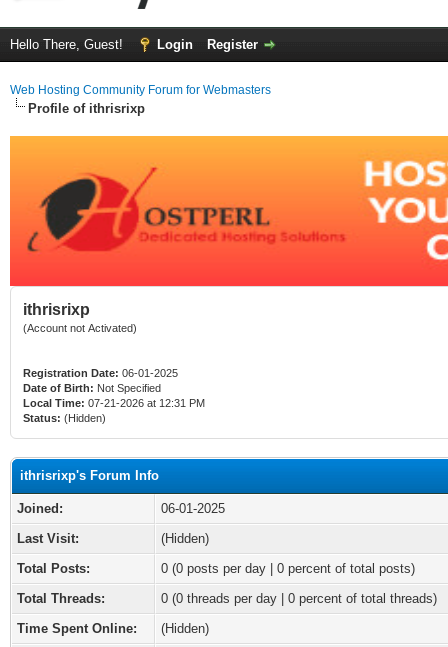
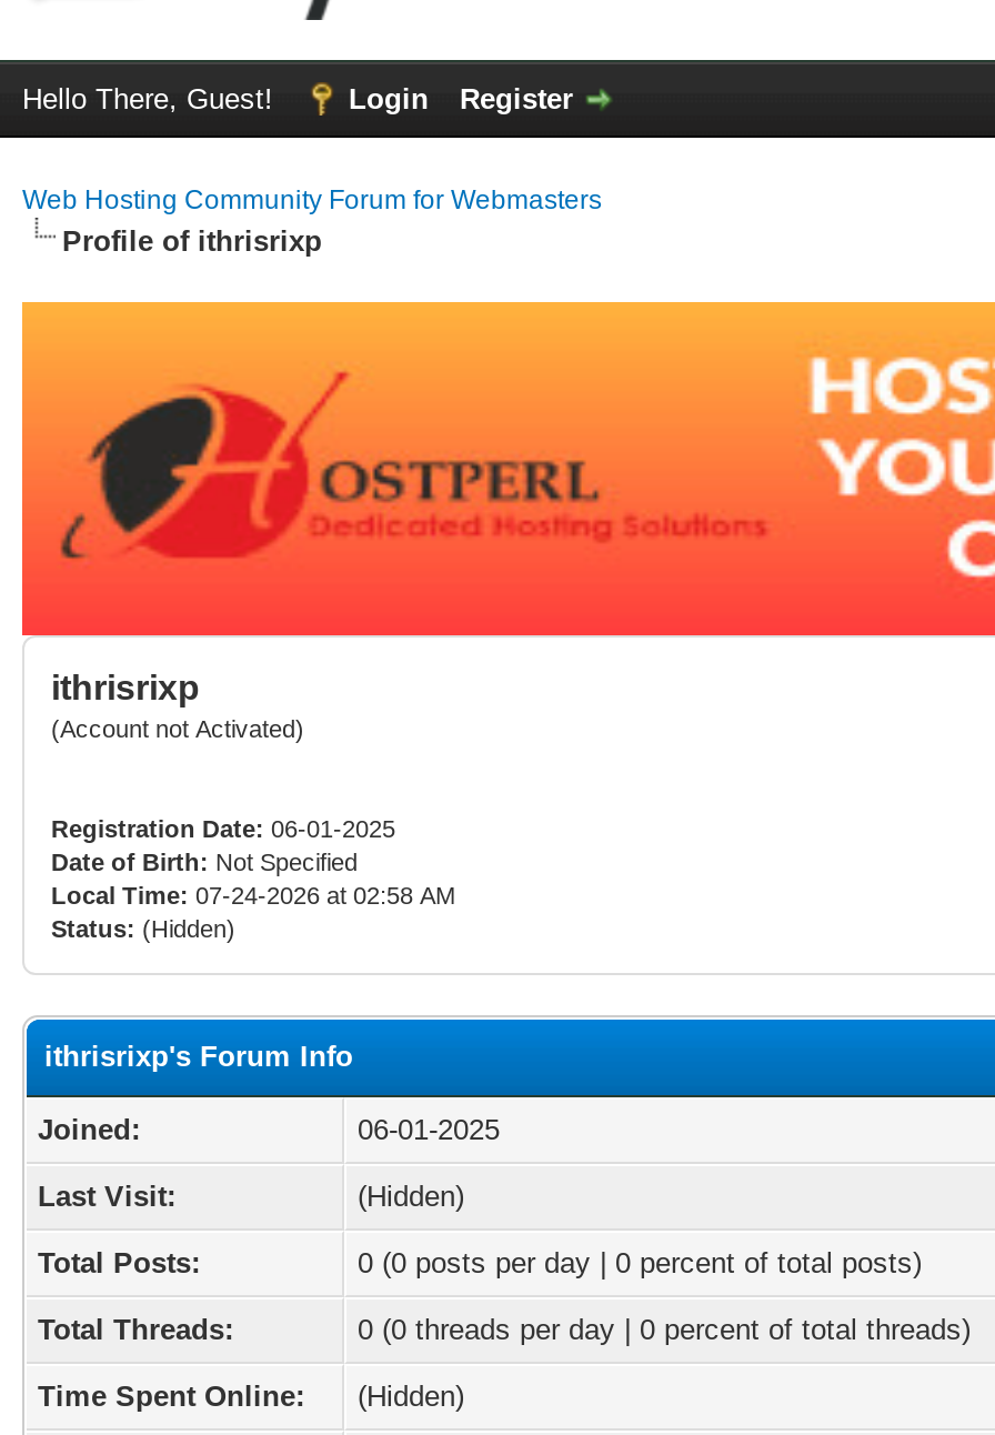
- Local Time: 07-21-2026 at 12:31 PM
+ Local Time: 07-24-2026 at 02:58 AM
